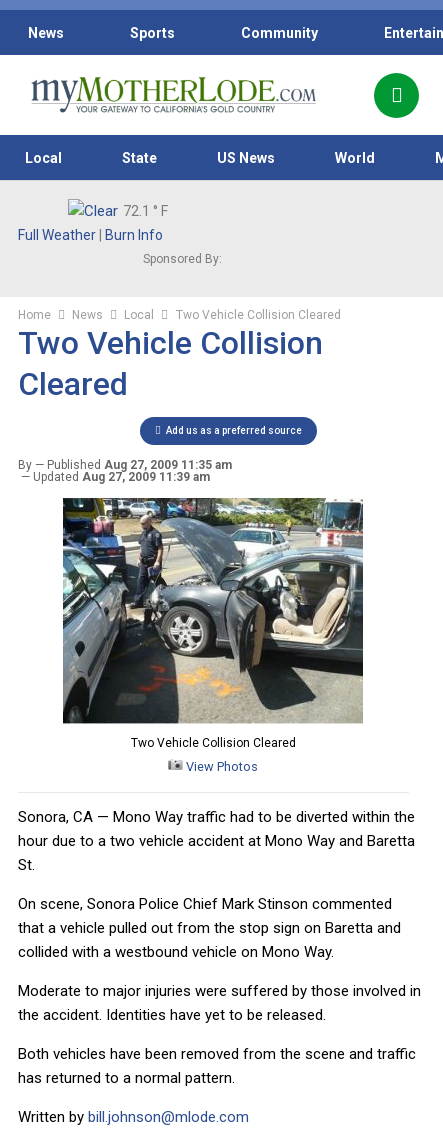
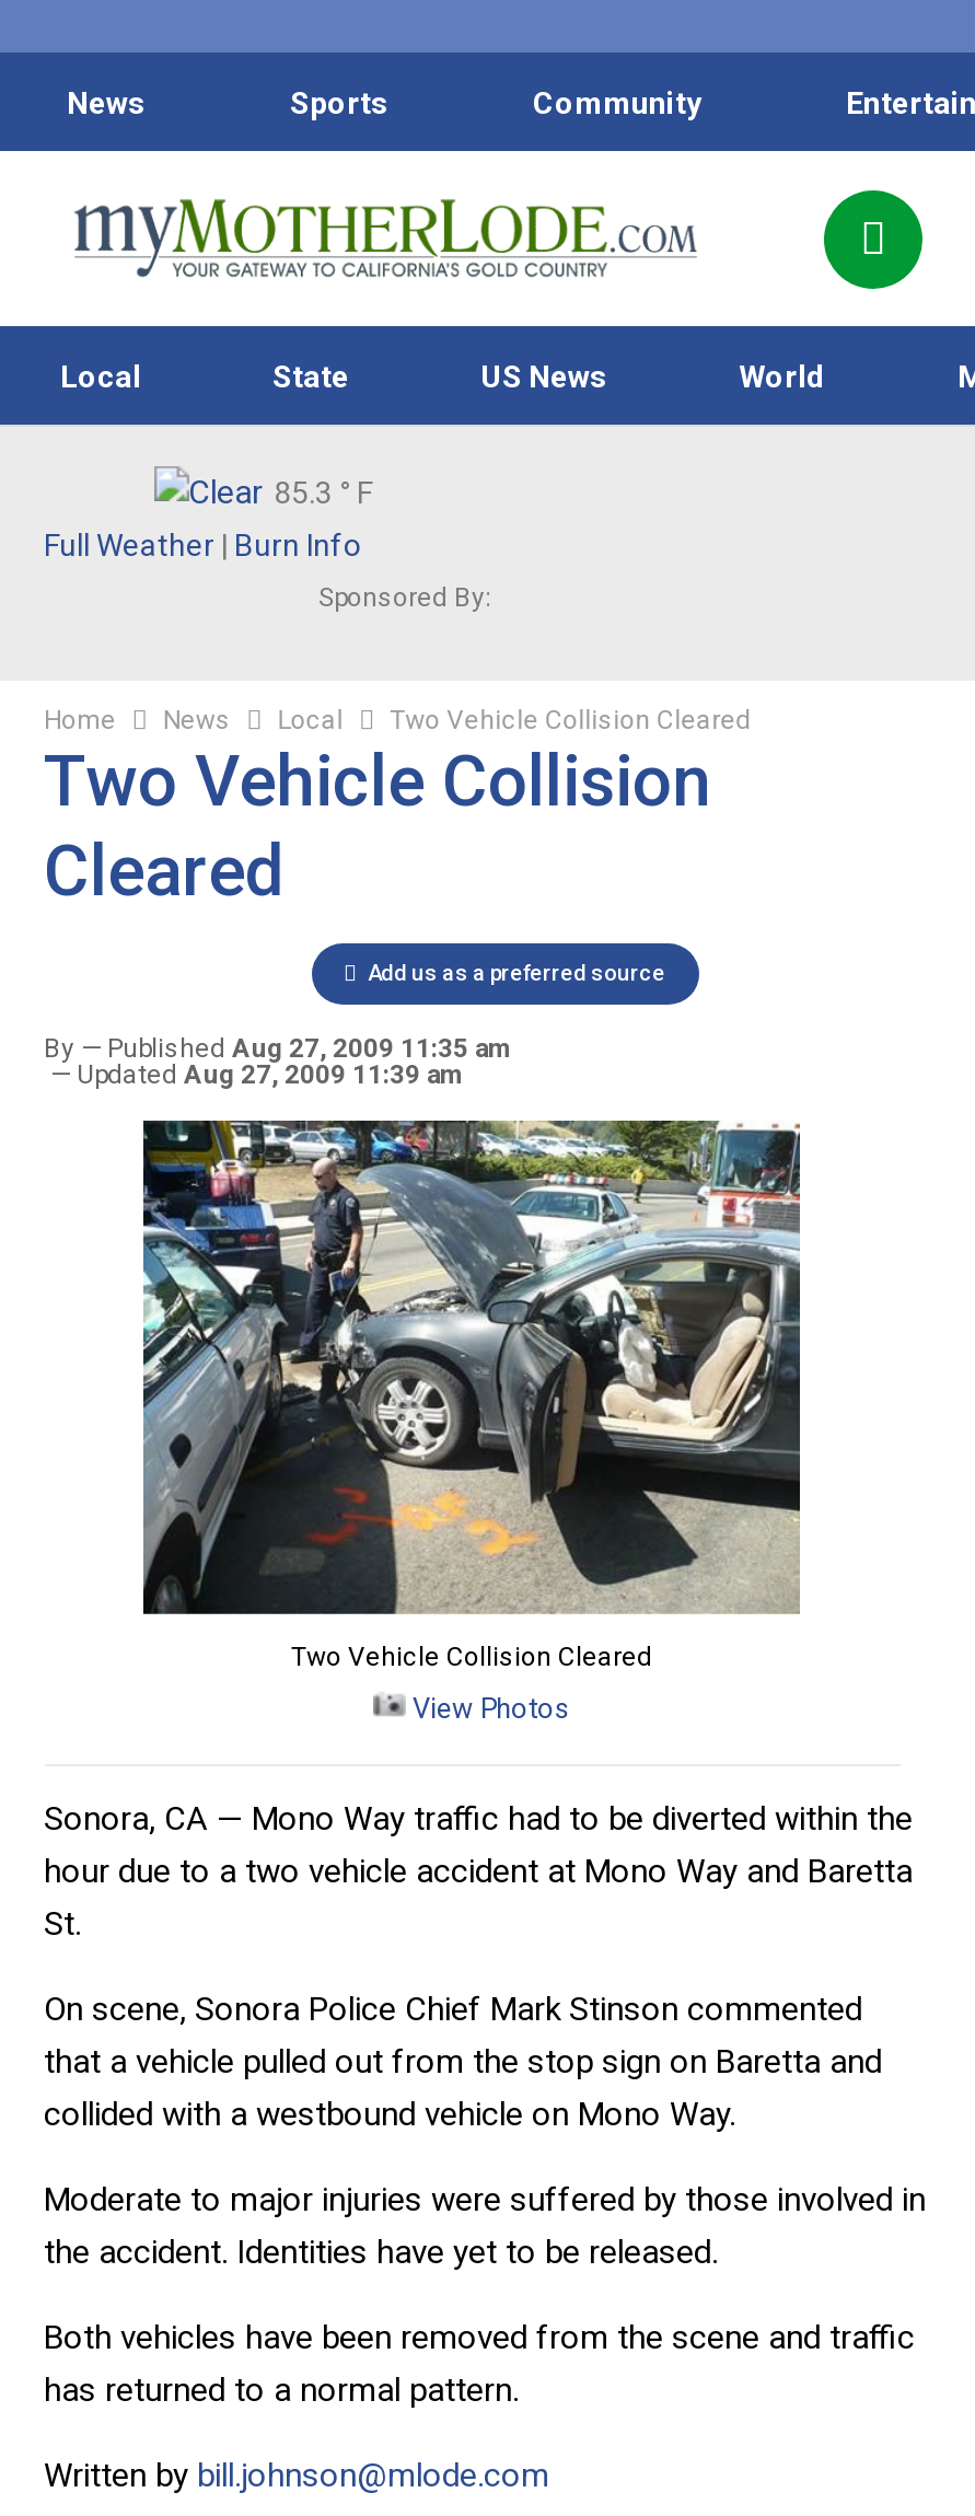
- 72.1 ° F
+ 85.3 ° F
